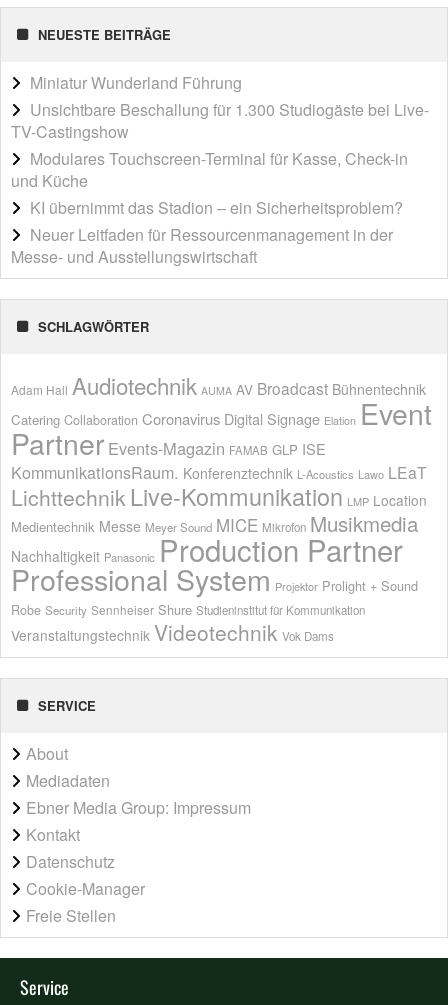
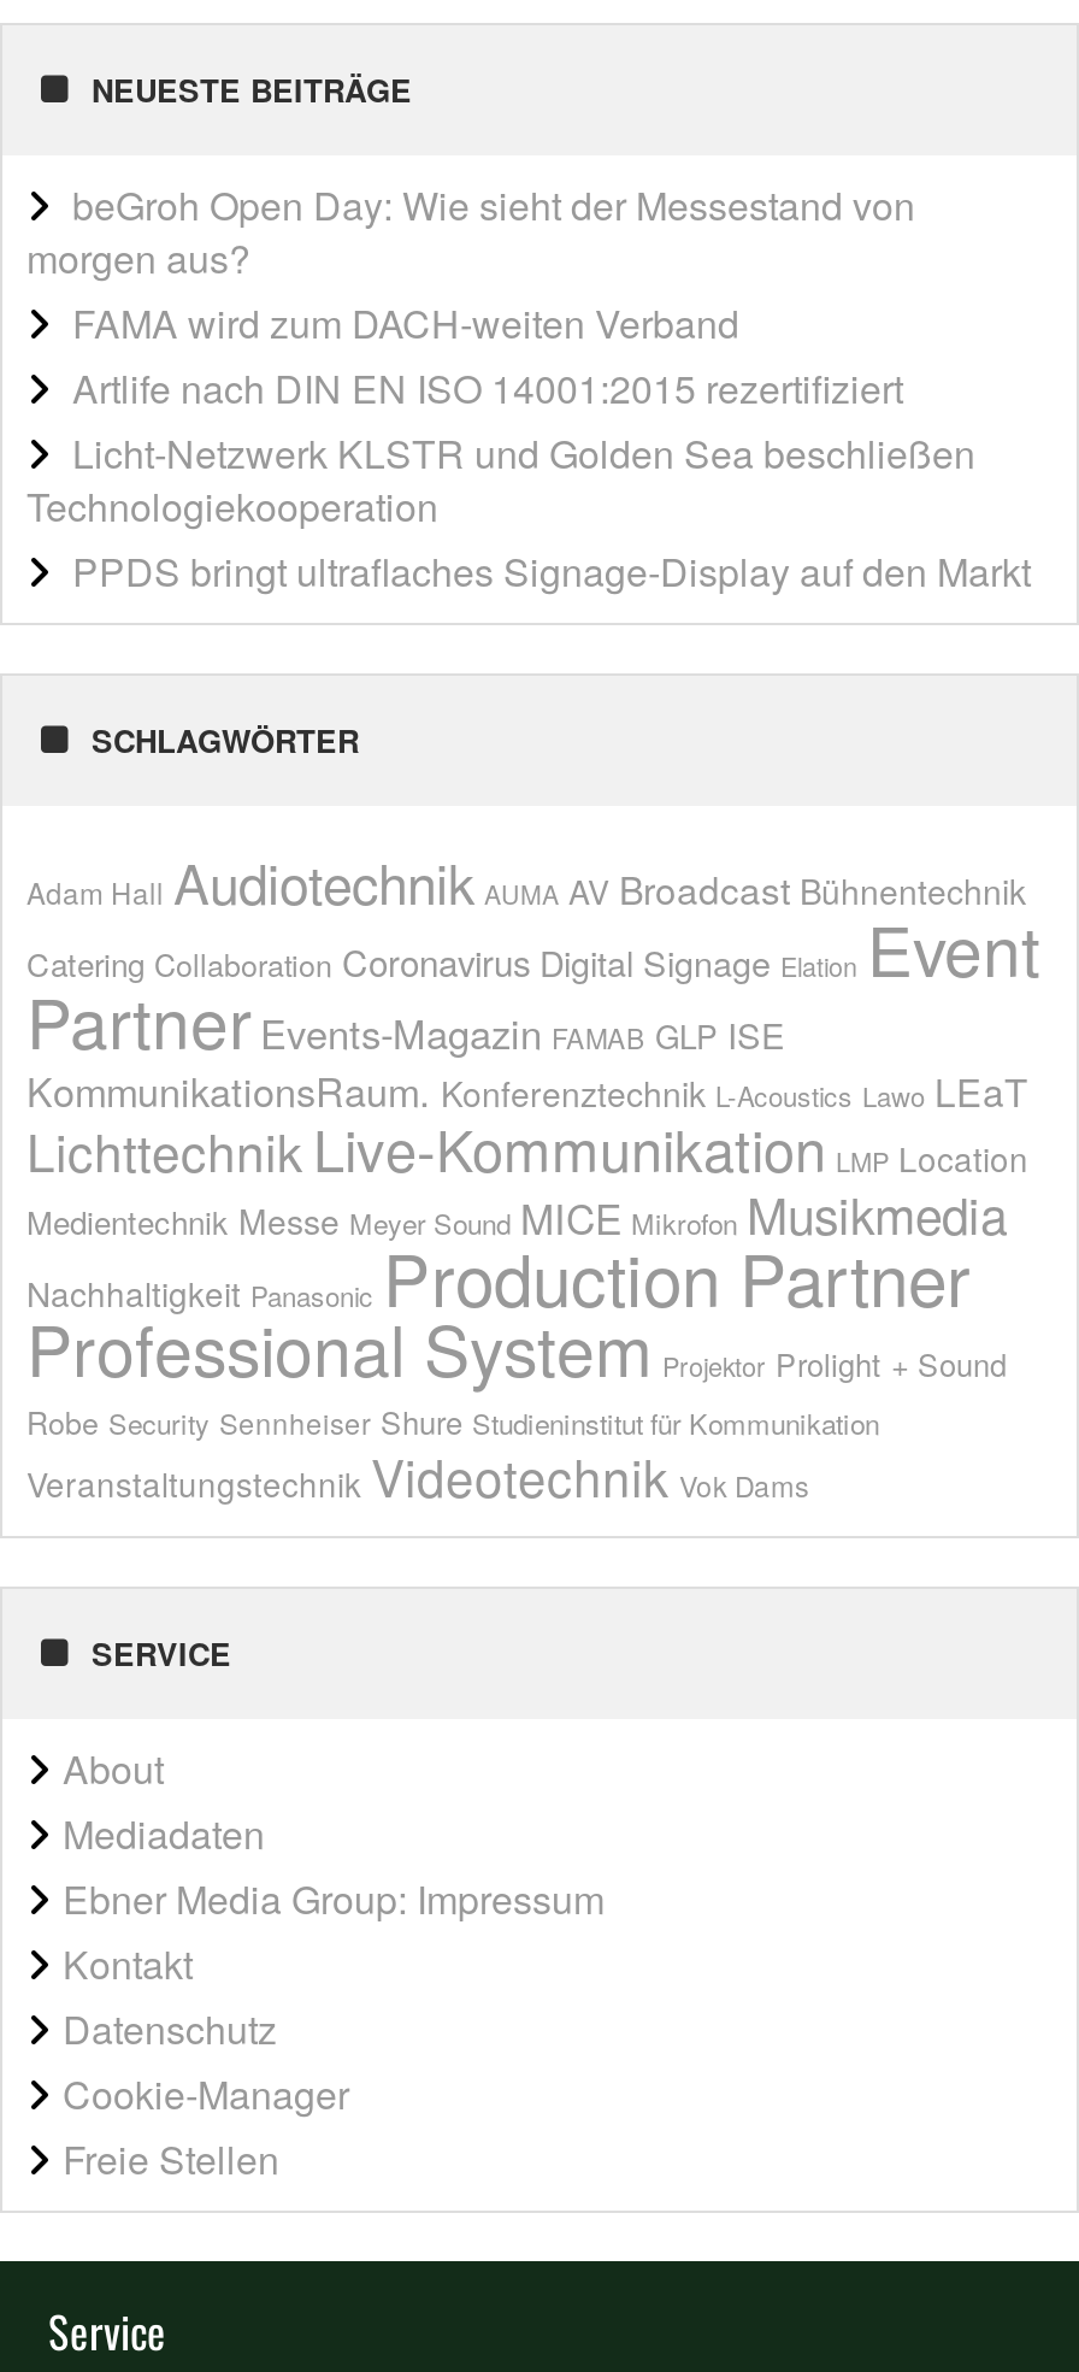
- Miniatur Wunderland Führung
- Unsichtbare Beschallung für 1.300 Studiogäste bei Live-
- TV-Castingshow
- Modulares Touchscreen-Terminal für Kasse, Check-in
- und Küche
- KI übernimmt das Stadion – ein Sicherheitsproblem?
- Neuer Leitfaden für Ressourcenmanagement in der
- Messe- und Ausstellungswirtschaft
+ beGroh Open Day: Wie sieht der Messestand von
+ morgen aus?
+ FAMA wird zum DACH-weiten Verband
+ Artlife nach DIN EN ISO 14001:2015 rezertifiziert
+ Licht-Netzwerk KLSTR und Golden Sea beschließen
+ Technologiekooperation
+ PPDS bringt ultraflaches Signage-Display auf den Markt
